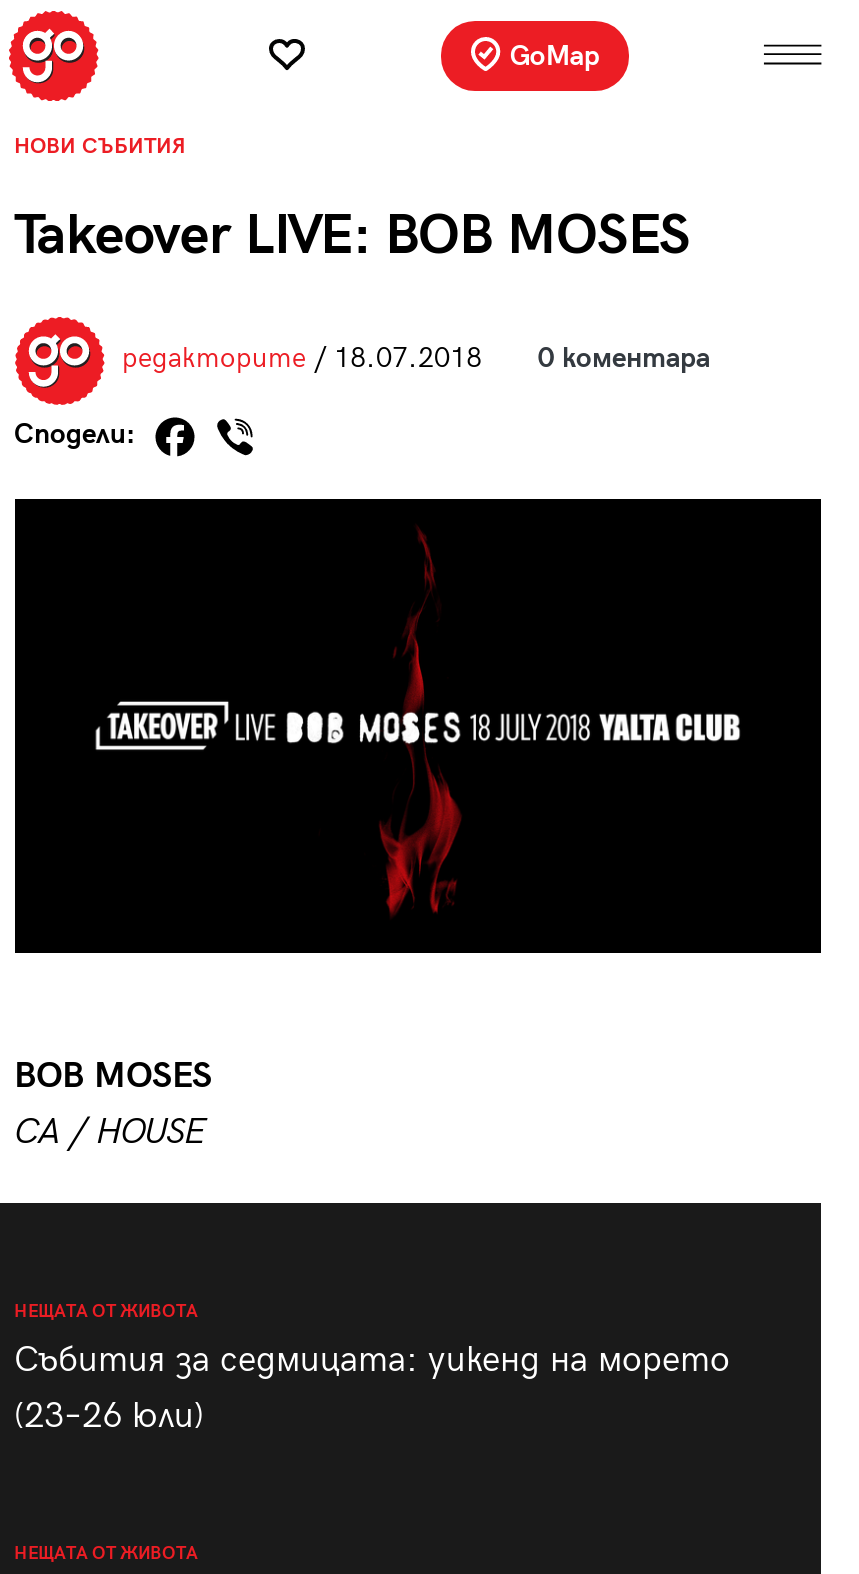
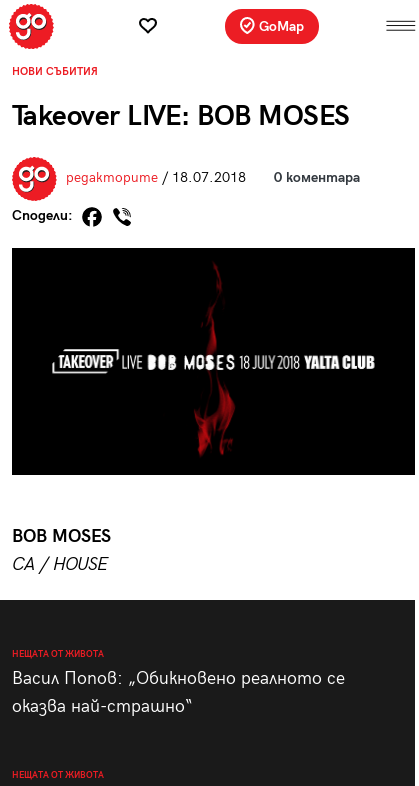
- Събития за седмицата: уикенд на морето
- (23–26 юли)
+ Васил Попов: „Обикновено реалното се
+ оказва най-страшно“
